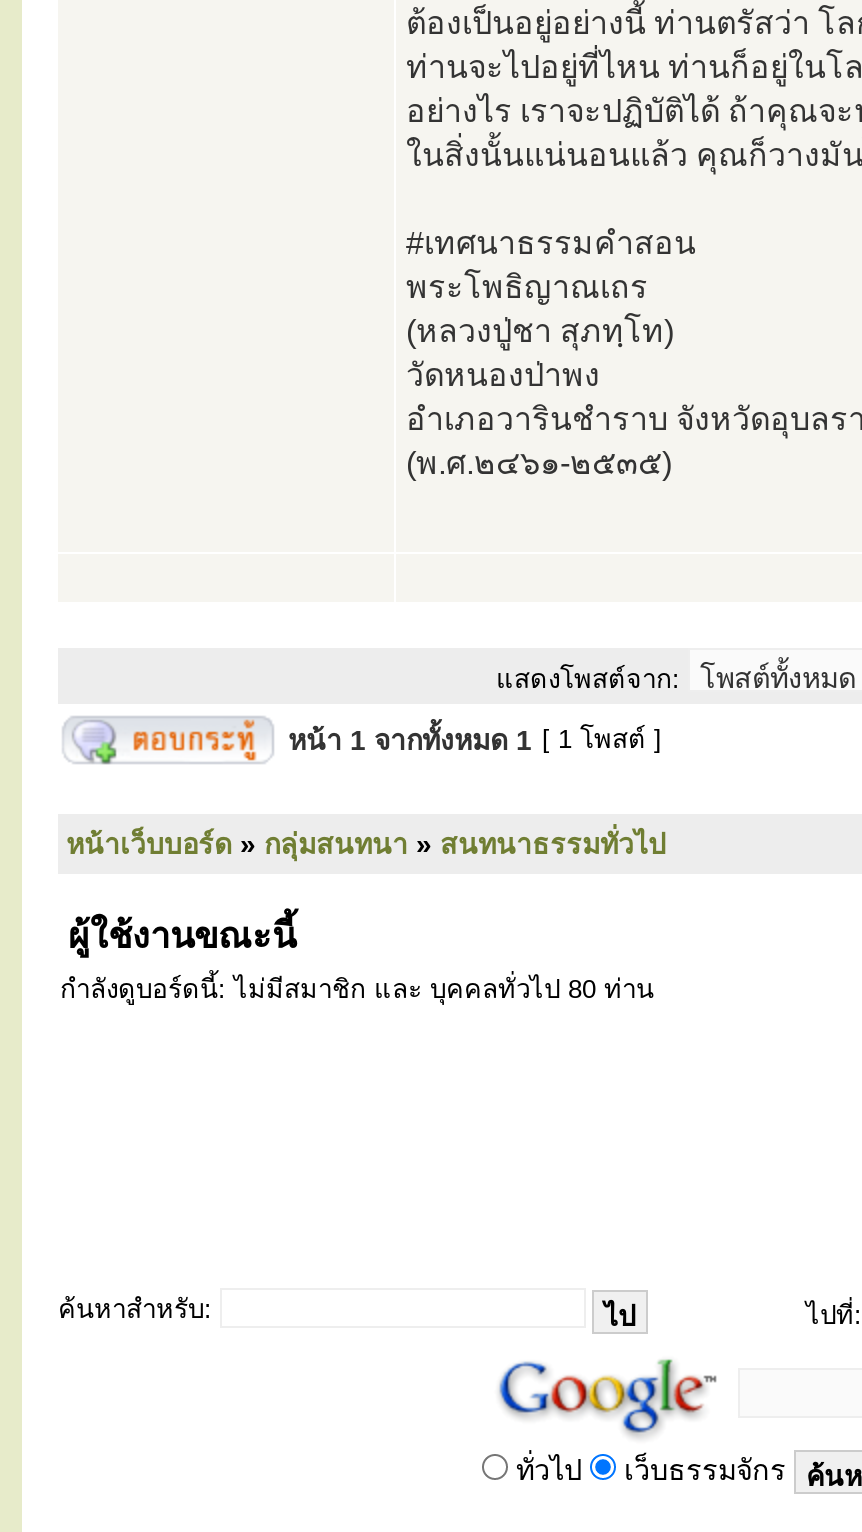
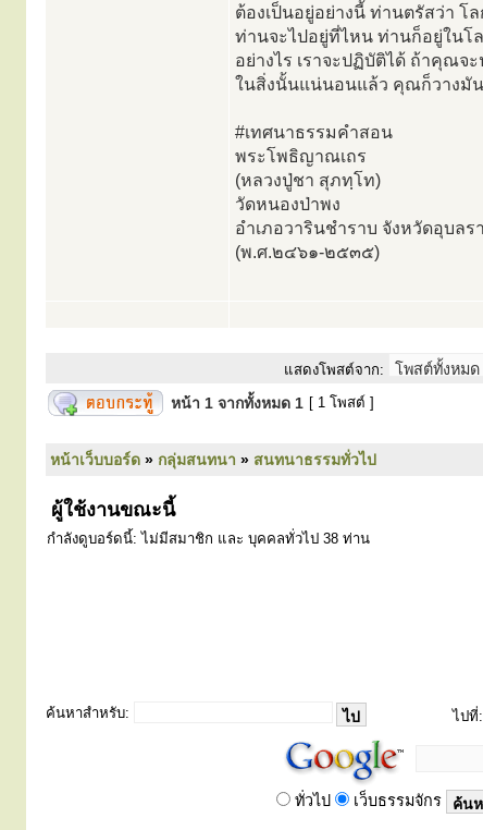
- กำลังดูบอร์ดนี้: ไม่มีสมาชิก และ บุคคลทั่วไป 80 ท่าน
+ กำลังดูบอร์ดนี้: ไม่มีสมาชิก และ บุคคลทั่วไป 38 ท่าน
